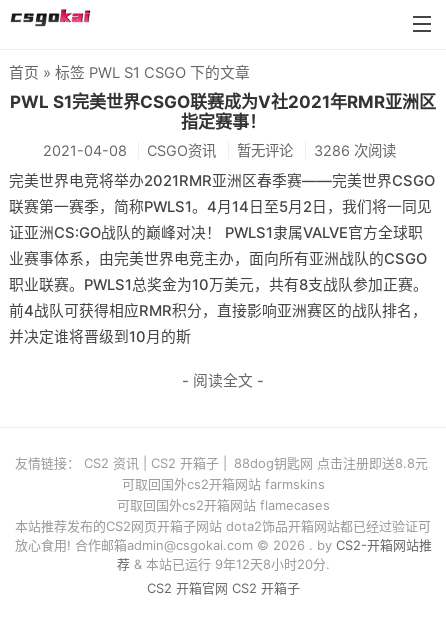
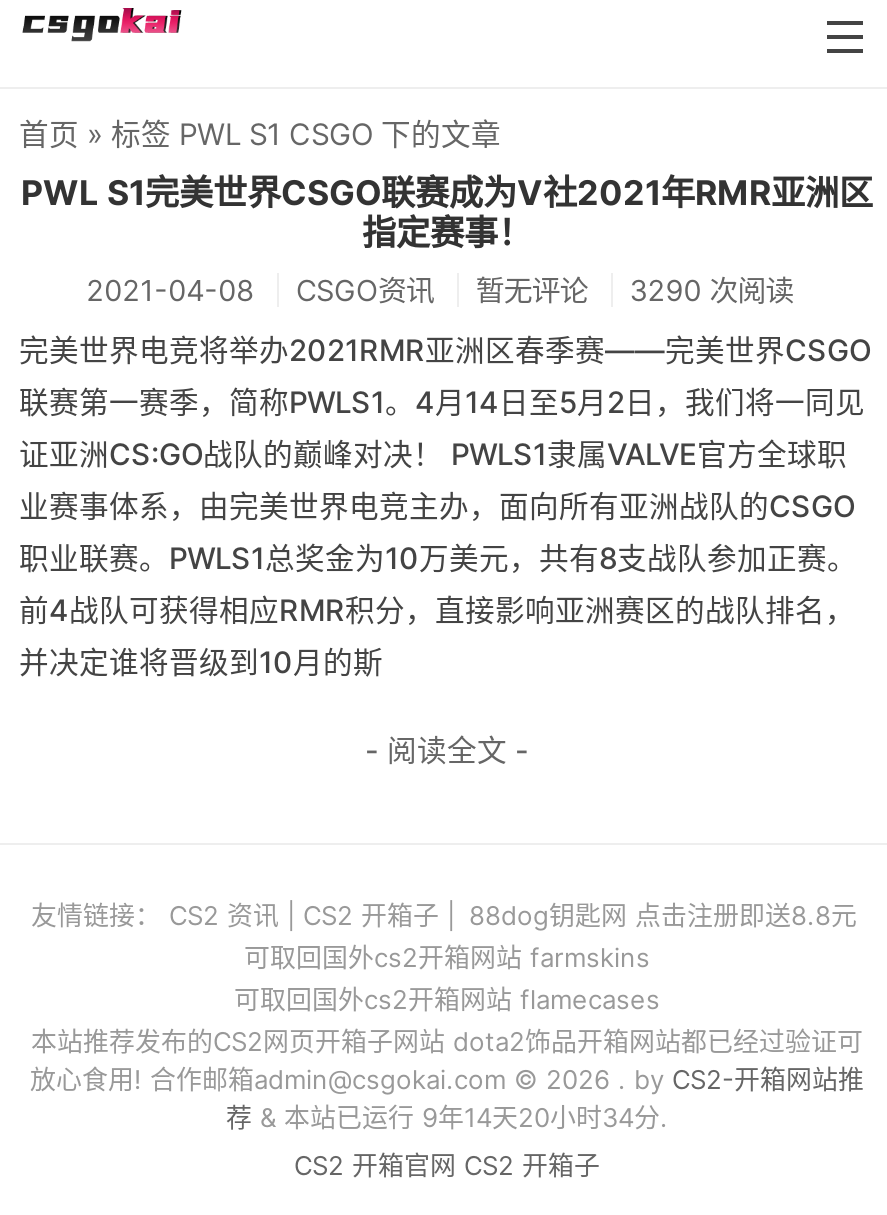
- 2021-04-08 CSGO资讯 暂无评论 3286 次阅读
+ 2021-04-08 CSGO资讯 暂无评论 3290 次阅读

- 荐& 本站已运行 9年12天8小时20分.
+ 荐& 本站已运行 9年14天20小时34分.
